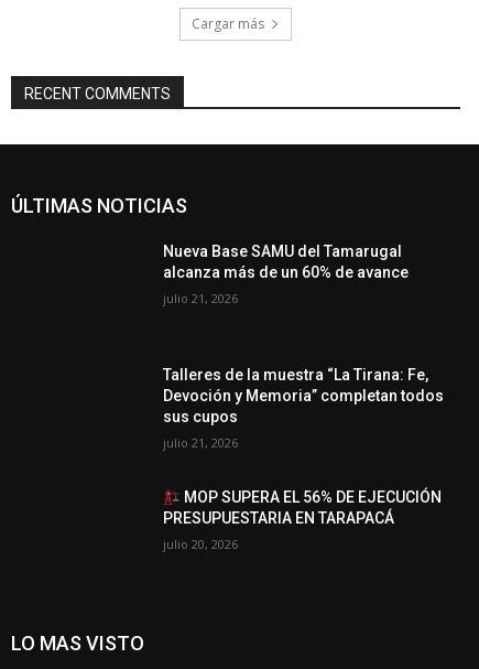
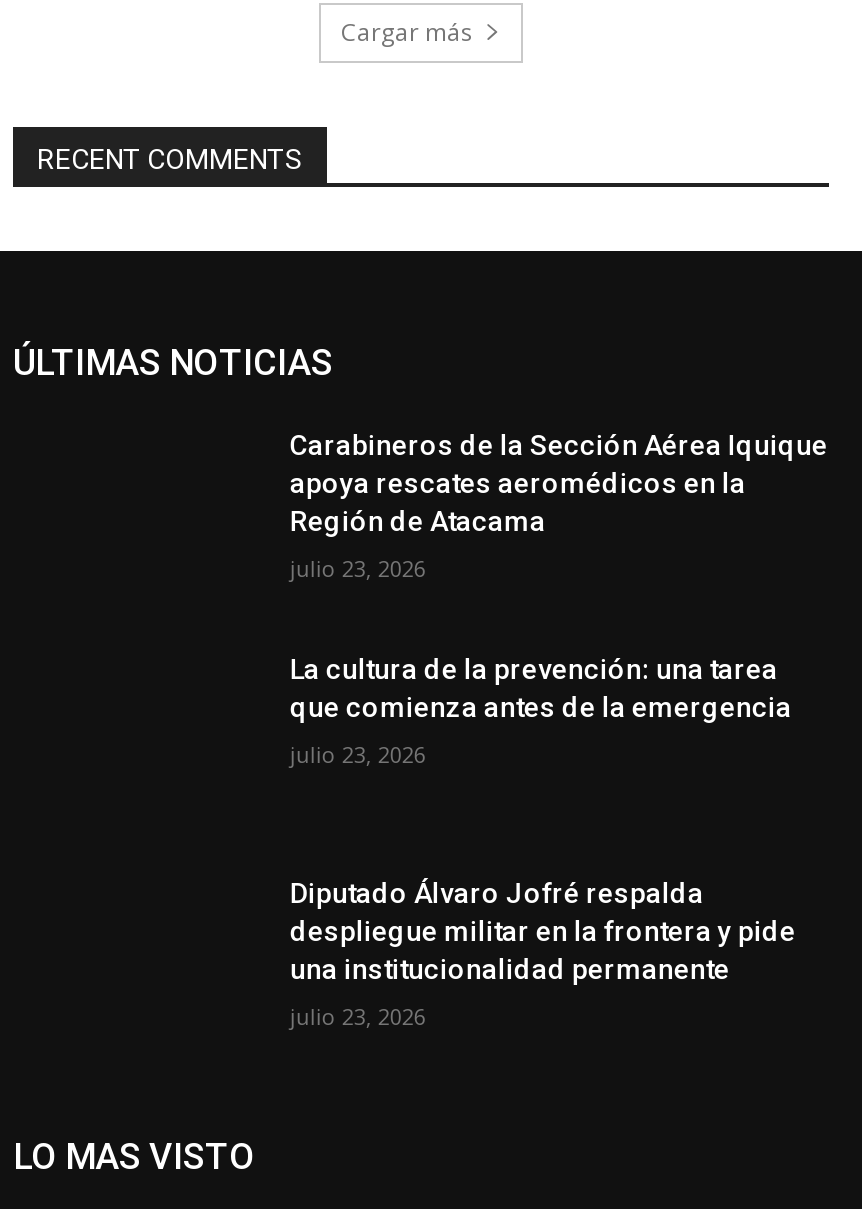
- Nueva Base SAMU del Tamarugal
- alcanza más de un 60% de avance
+ Carabineros de la Sección Aérea Iquique
+ apoya rescates aeromédicos en la
+ Región de Atacama

- julio 21, 2026
+ julio 23, 2026

- Talleres de la muestra “La Tirana: Fe,
- Devoción y Memoria” completan todos
- sus cupos
+ La cultura de la prevención: una tarea
+ que comienza antes de la emergencia

- julio 21, 2026
+ julio 23, 2026

- MOP SUPERA EL 56% DE EJECUCIÓN
- PRESUPUESTARIA EN TARAPACÁ
+ Diputado Álvaro Jofré respalda
+ despliegue militar en la frontera y pide
+ una institucionalidad permanente

- julio 20, 2026
+ julio 23, 2026
